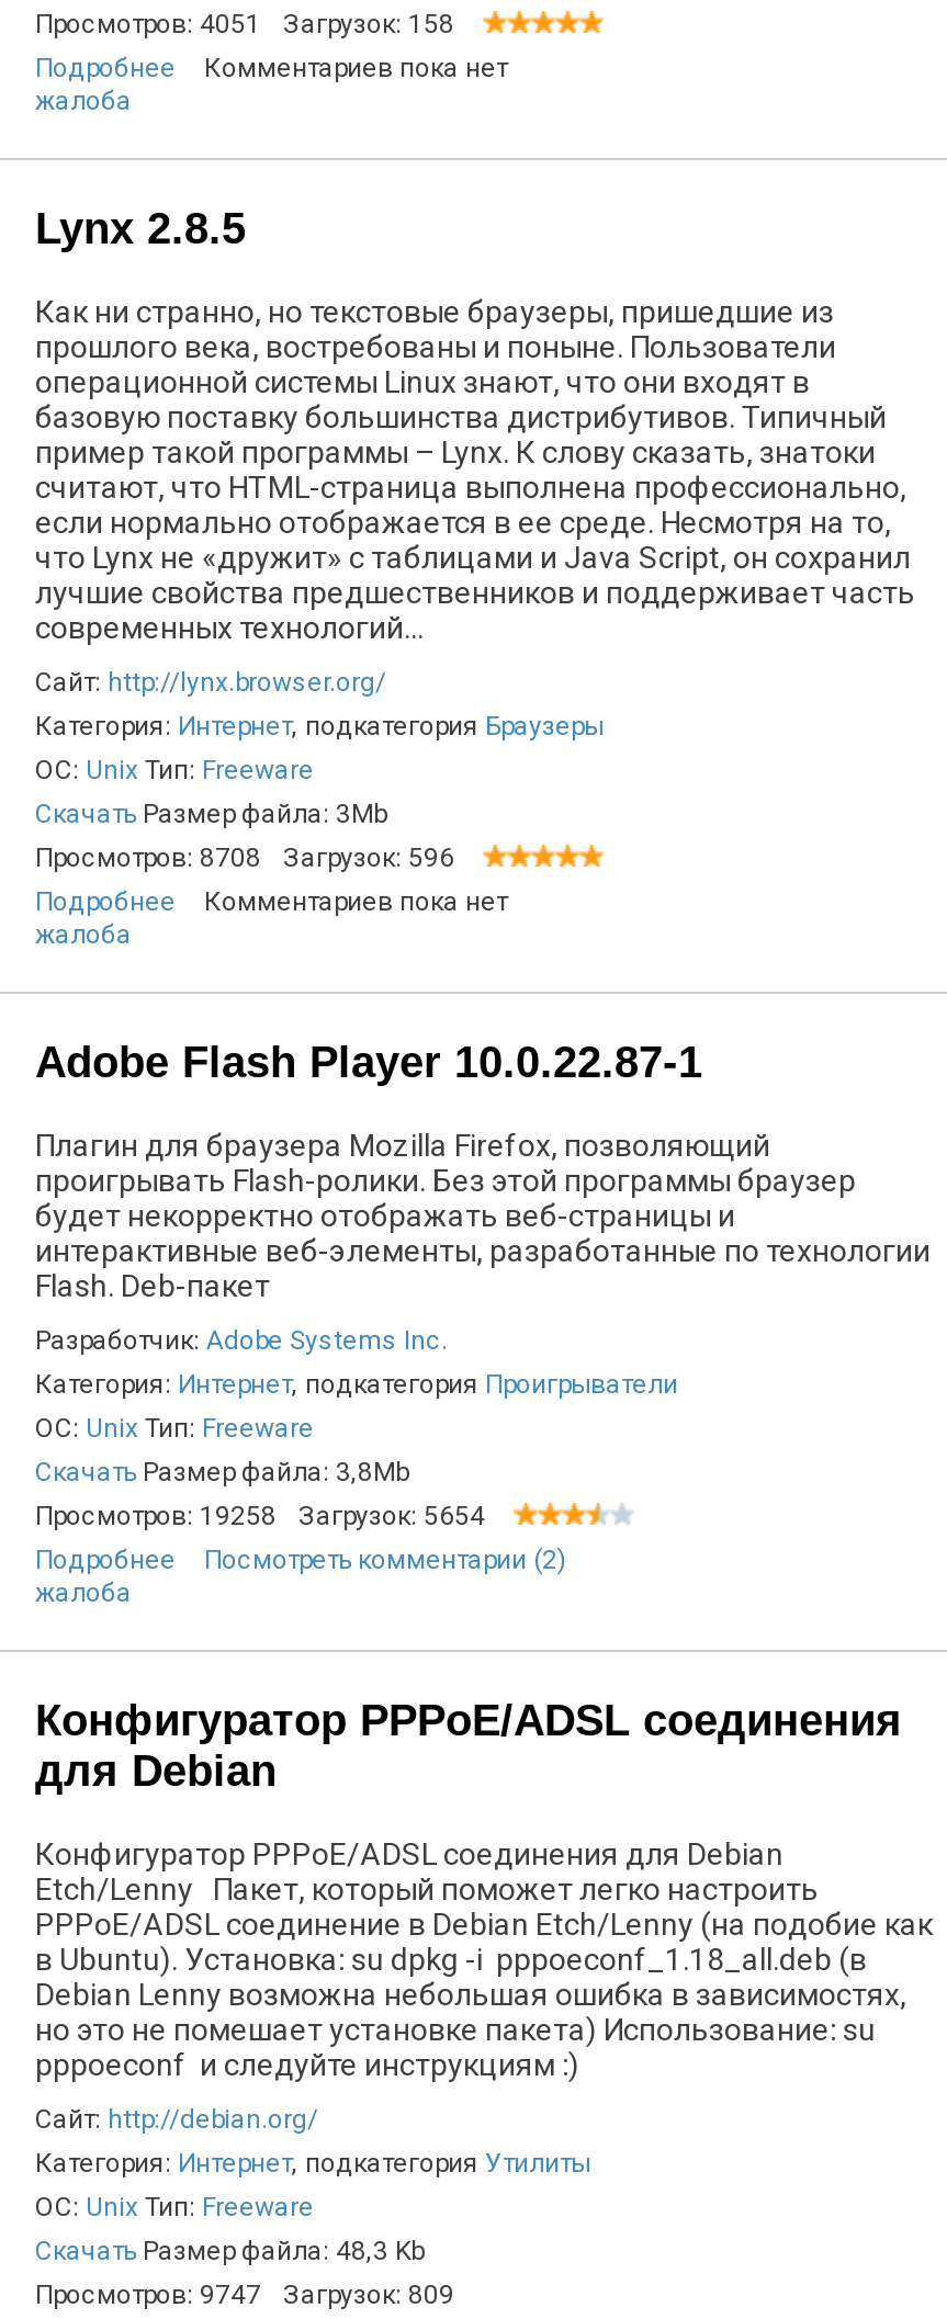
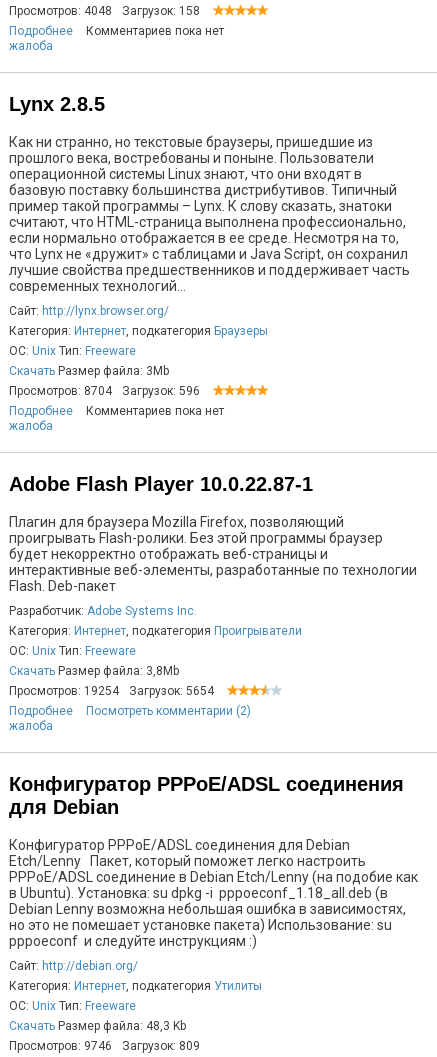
- Просмотров: 4051 Загрузок: 158
+ Просмотров: 4048 Загрузок: 158

- Просмотров: 8708 Загрузок: 596
+ Просмотров: 8704 Загрузок: 596

- Просмотров: 19258 Загрузок: 5654
+ Просмотров: 19254 Загрузок: 5654

- Просмотров: 9747 Загрузок: 809
+ Просмотров: 9746 Загрузок: 809
